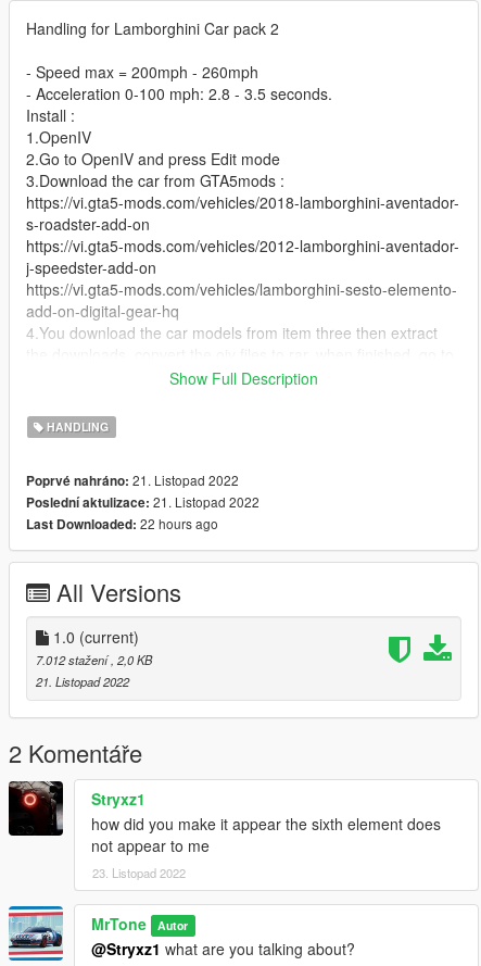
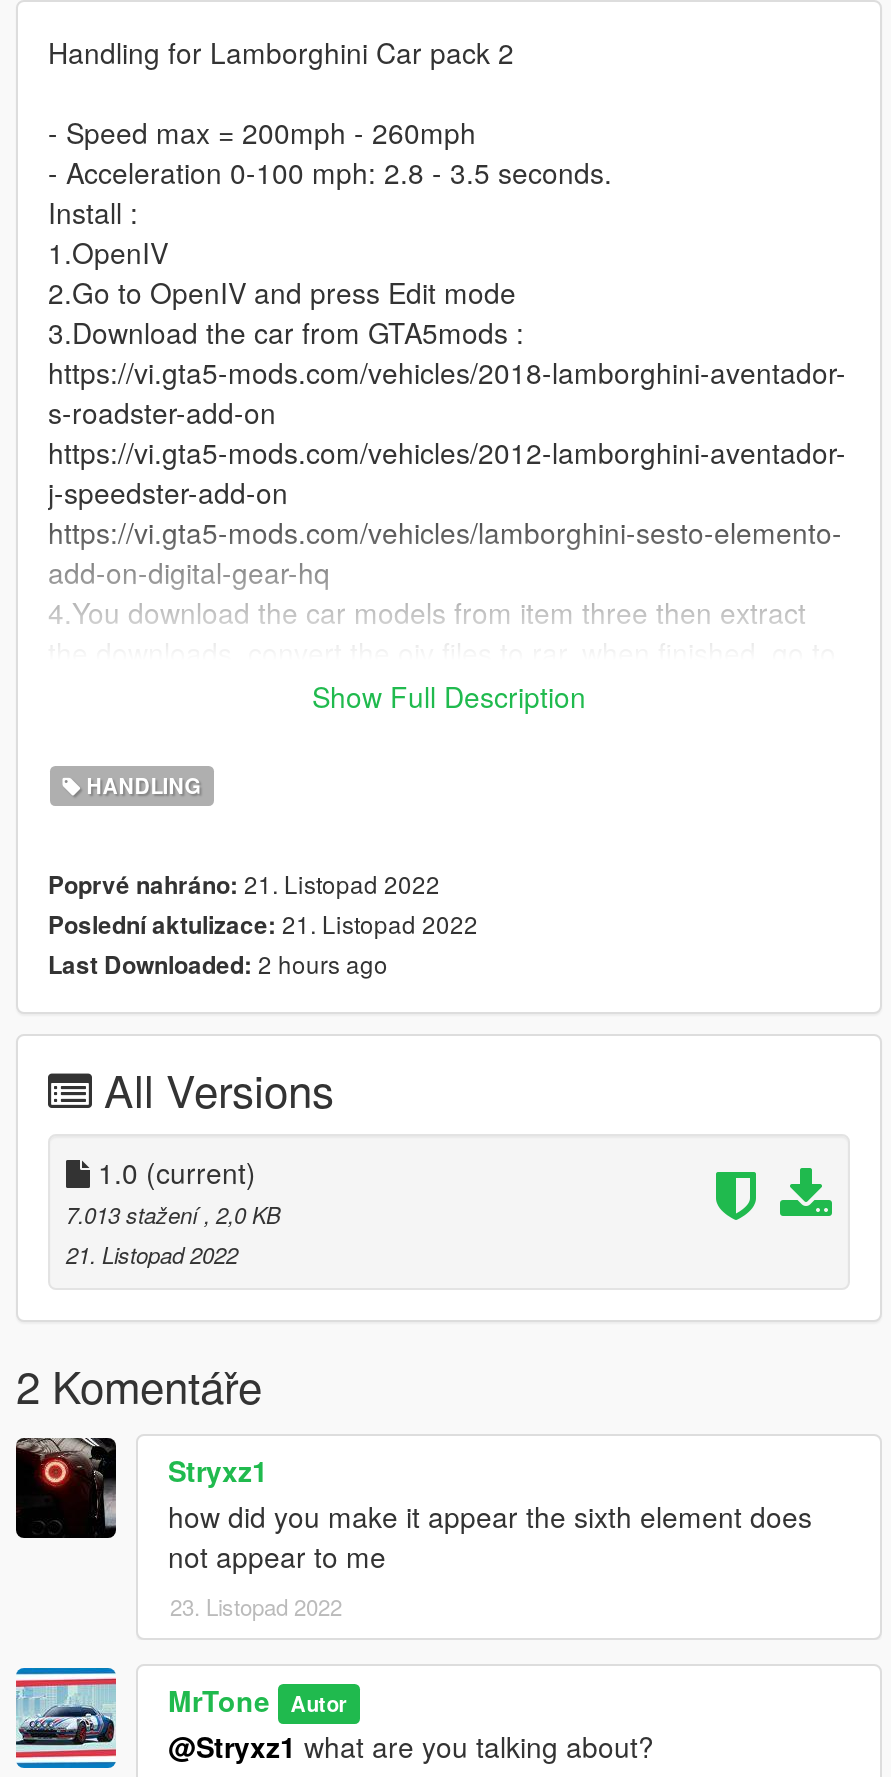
- Last Downloaded: 22 hours ago
+ Last Downloaded: 2 hours ago

- 7.012 stažení, 2,0 KB
+ 7.013 stažení, 2,0 KB
